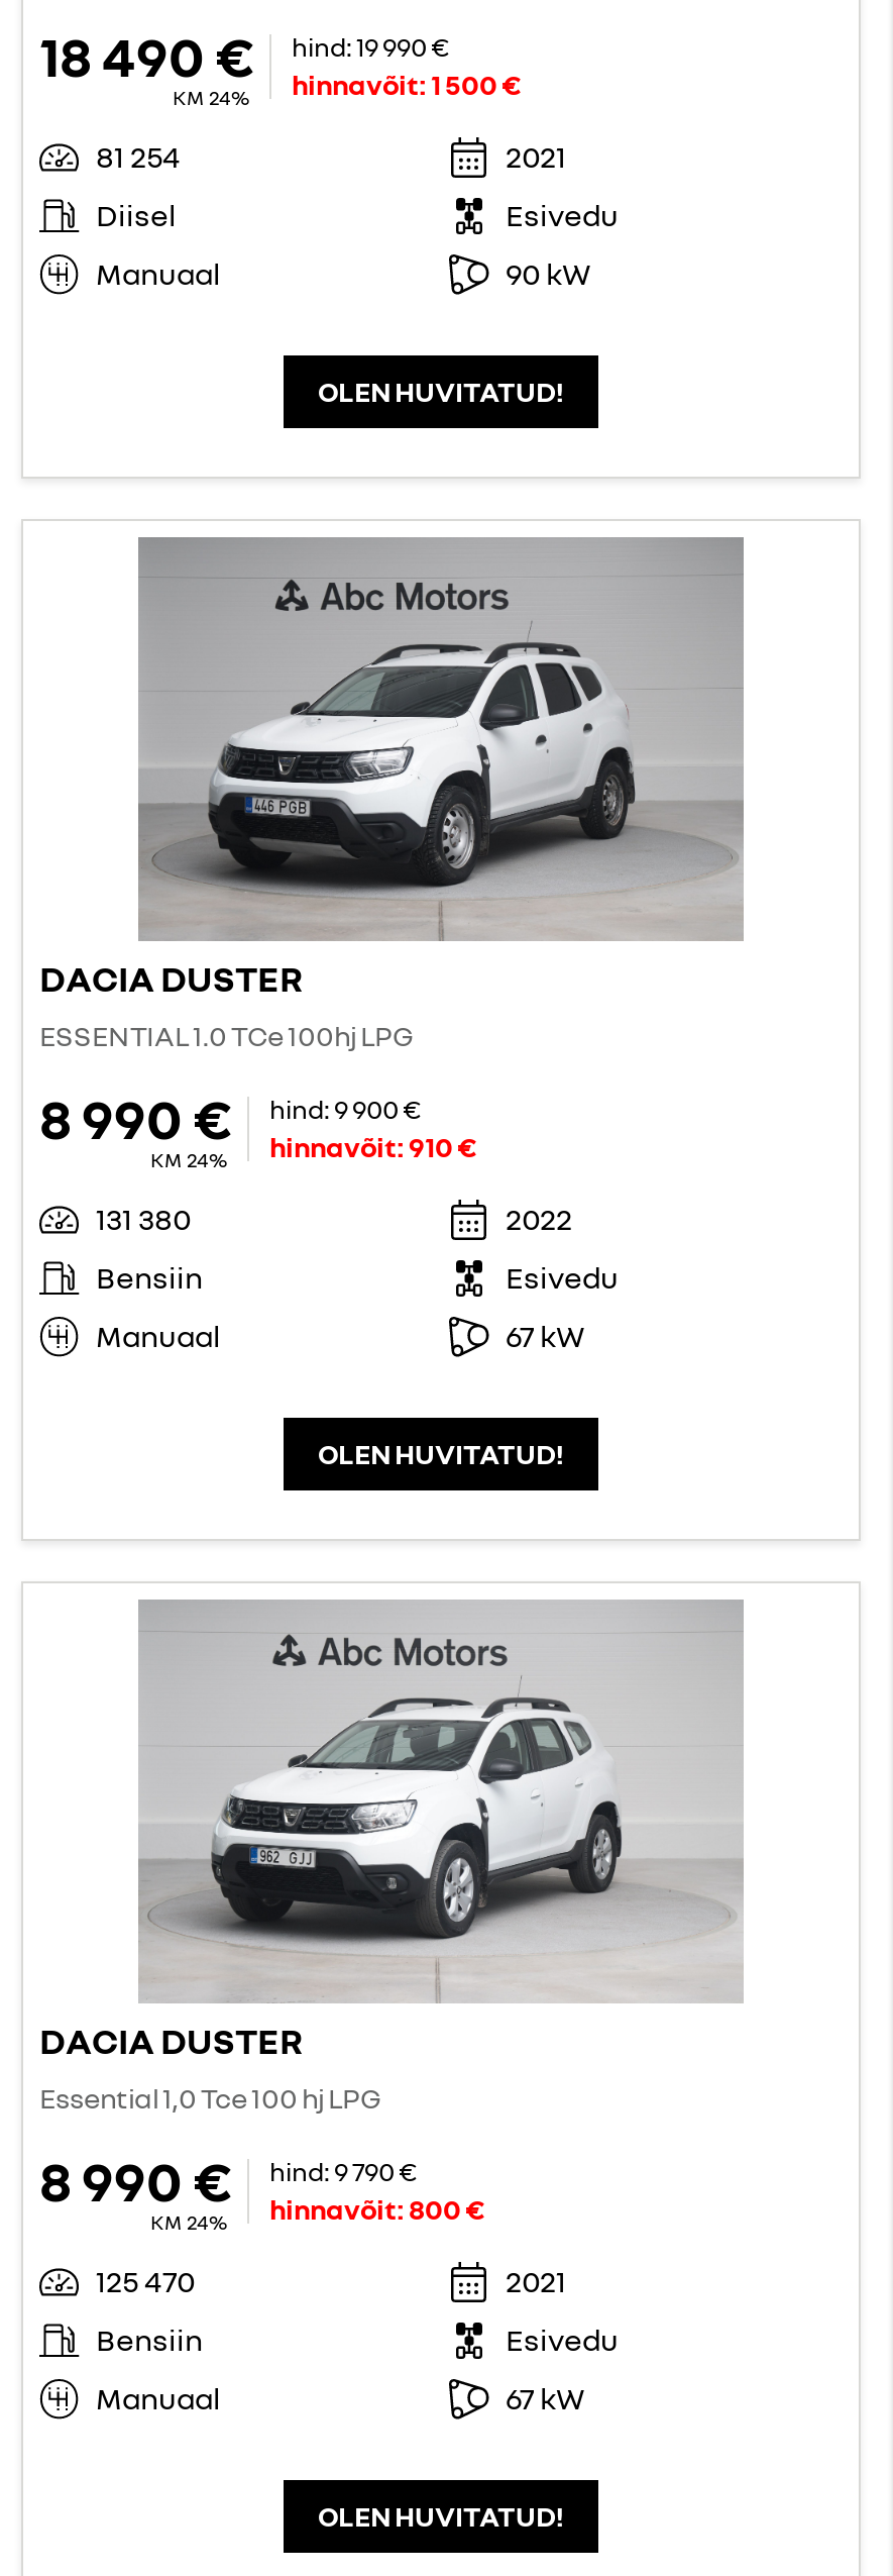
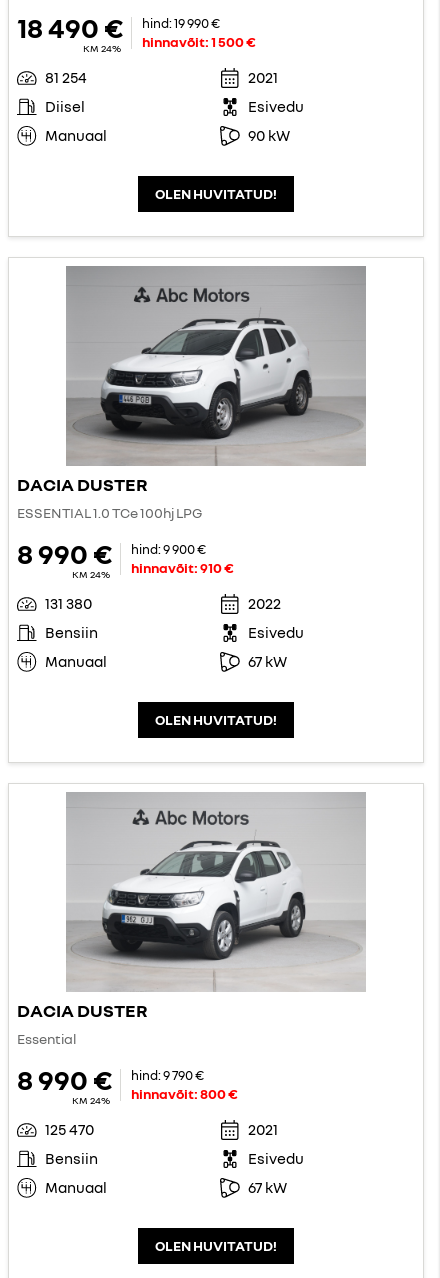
- Essential 1,0 Tce 100 hj LPG
+ Essential
